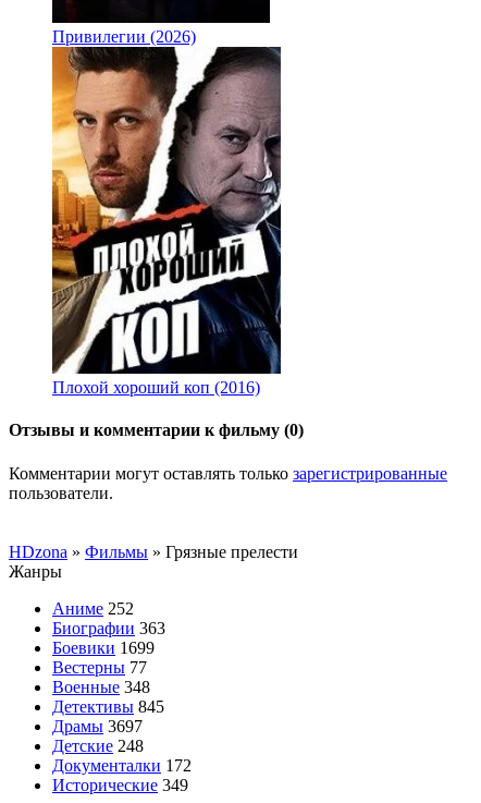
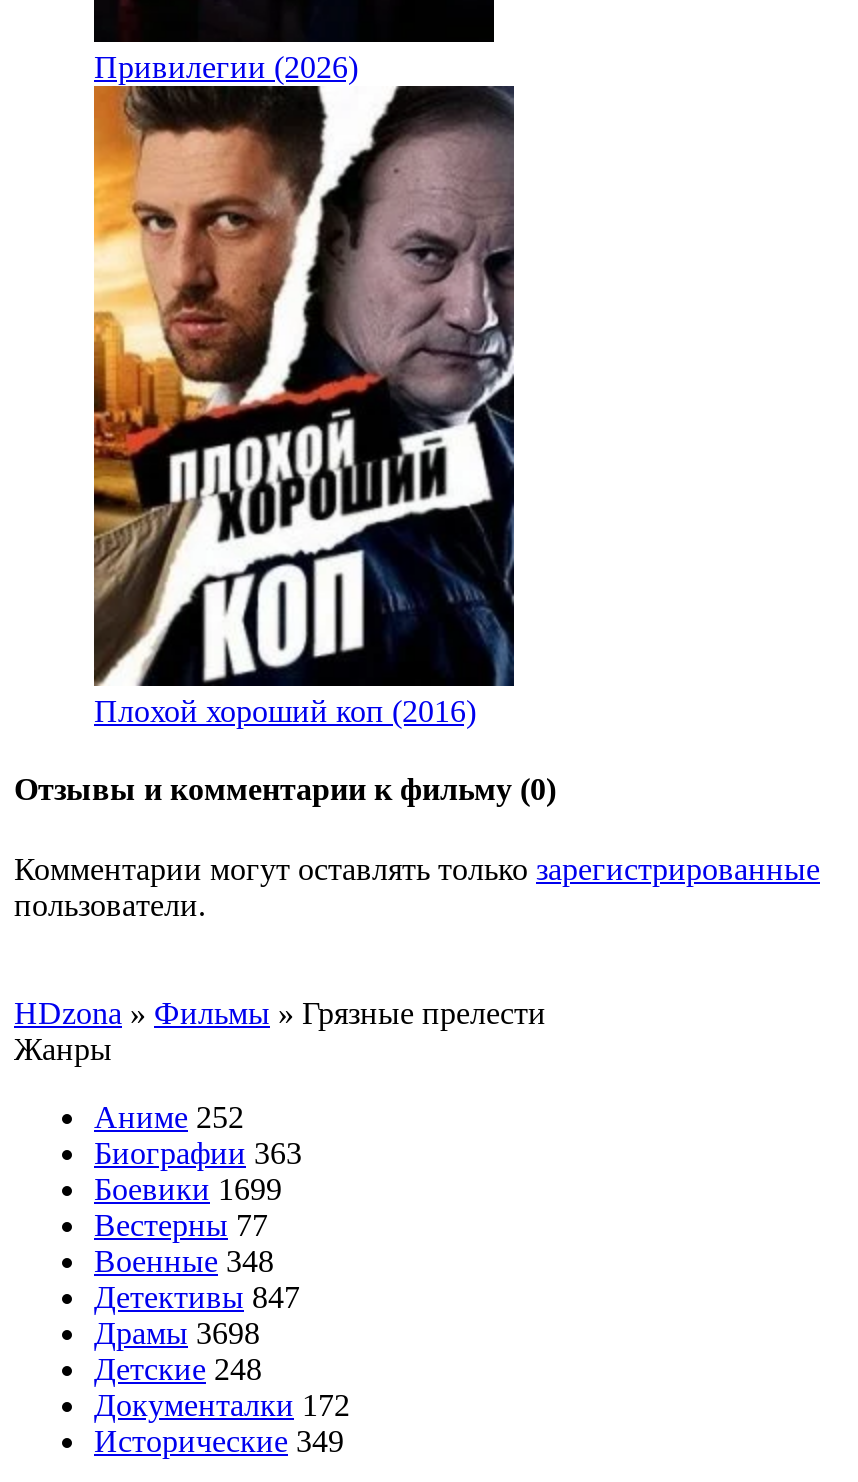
- Детективы 845
+ Детективы 847

- Драмы 3697
+ Драмы 3698
